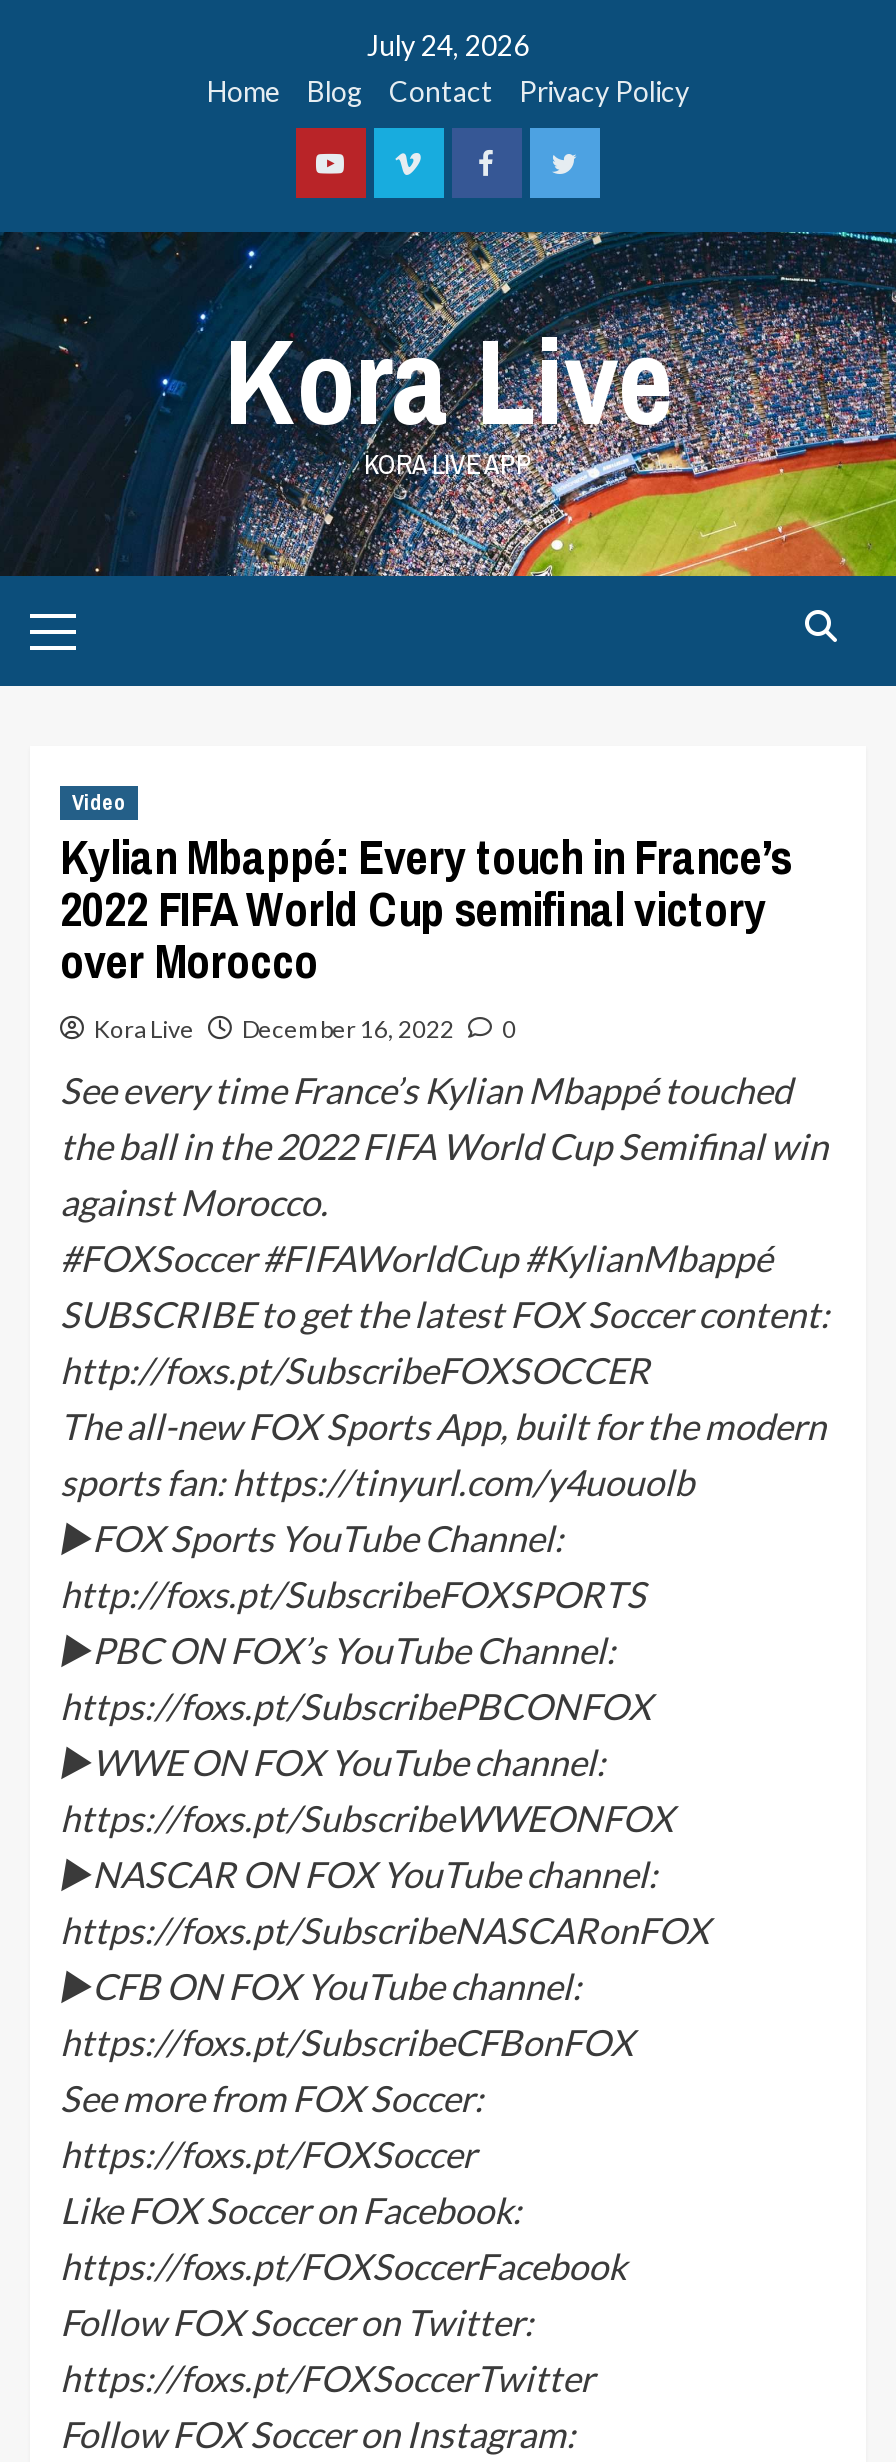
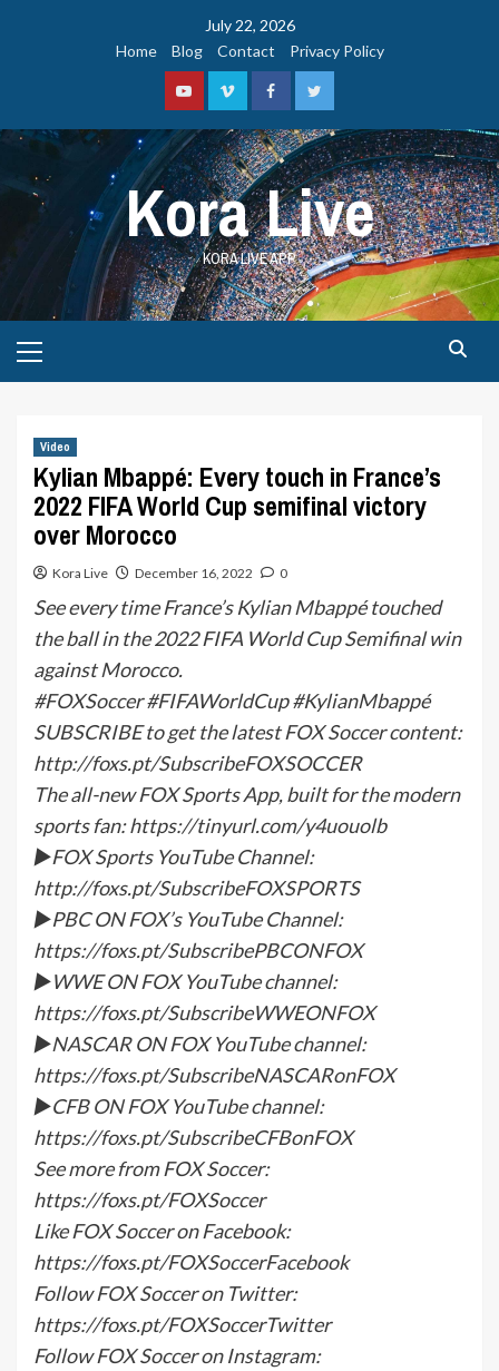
- July 24, 2026
+ July 22, 2026
